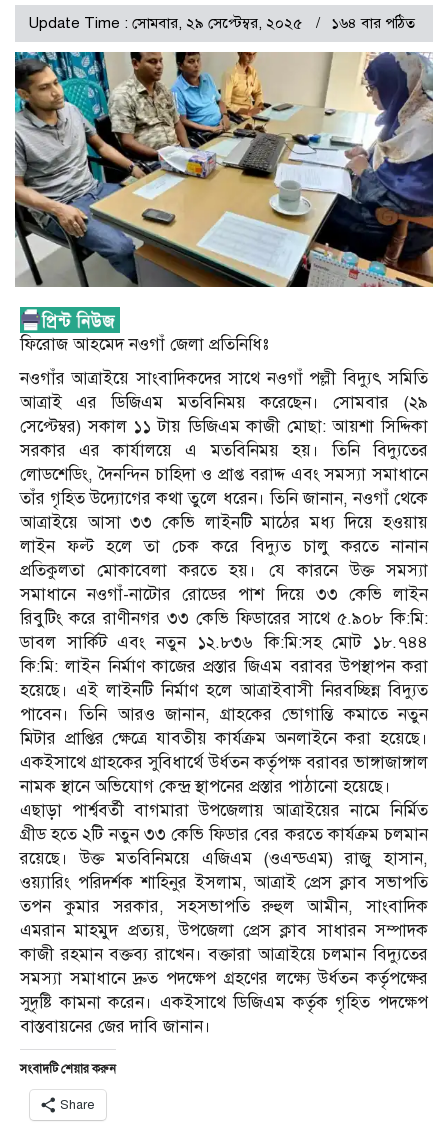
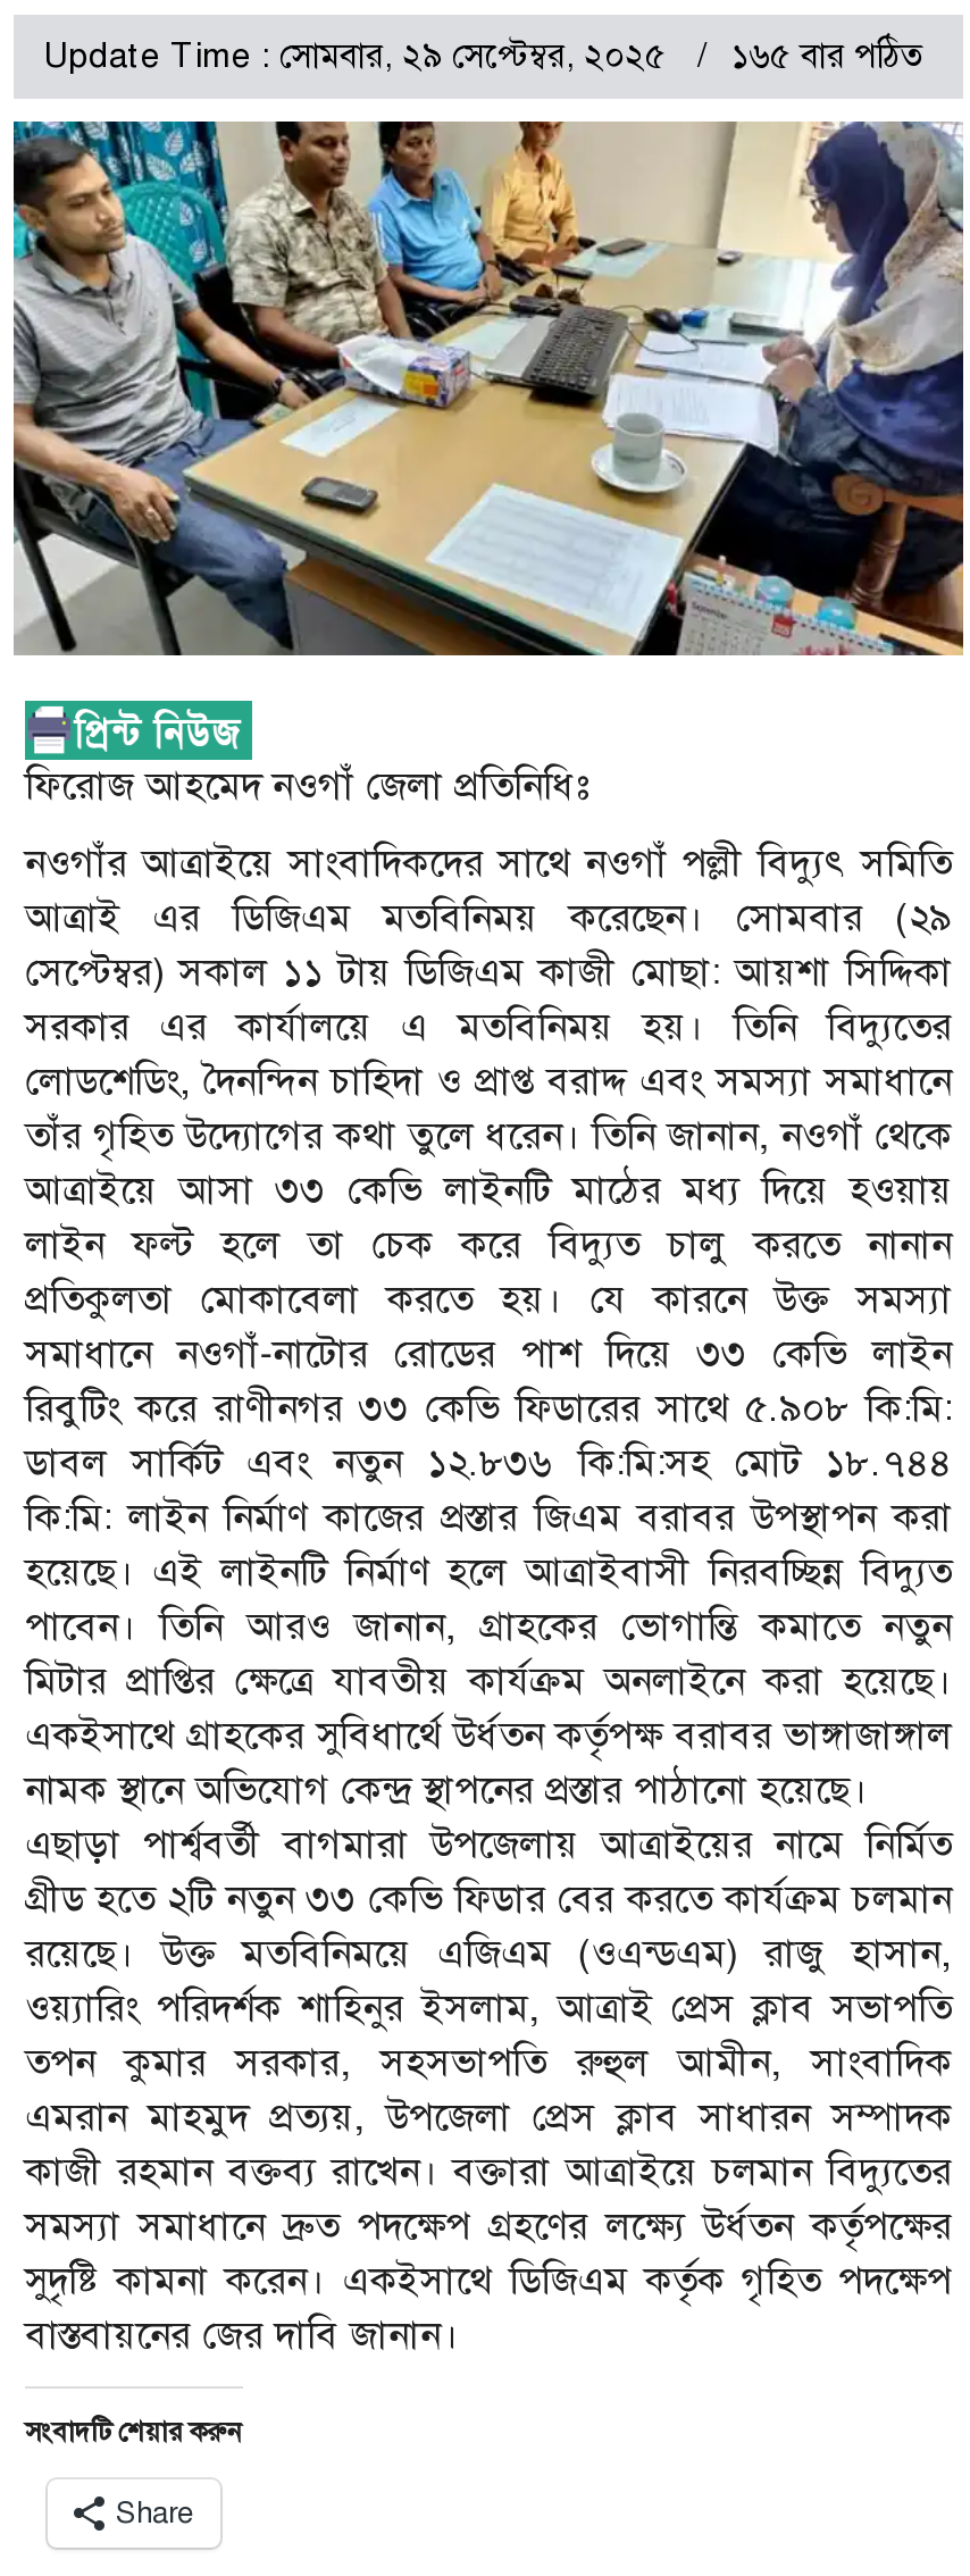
- Update Time : সোমবার, ২৯ সেপ্টেম্বর, ২০২৫ ১৬৪ বার পঠিত
+ Update Time : সোমবার, ২৯ সেপ্টেম্বর, ২০২৫ ১৬৫ বার পঠিত
